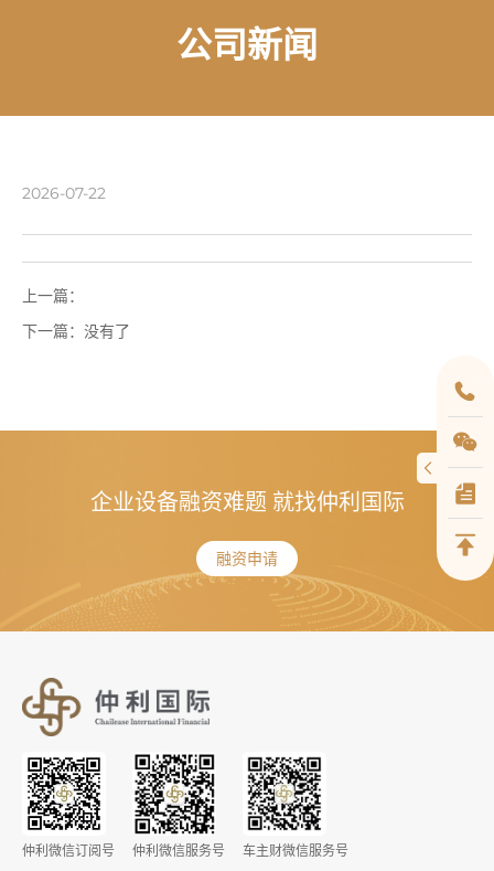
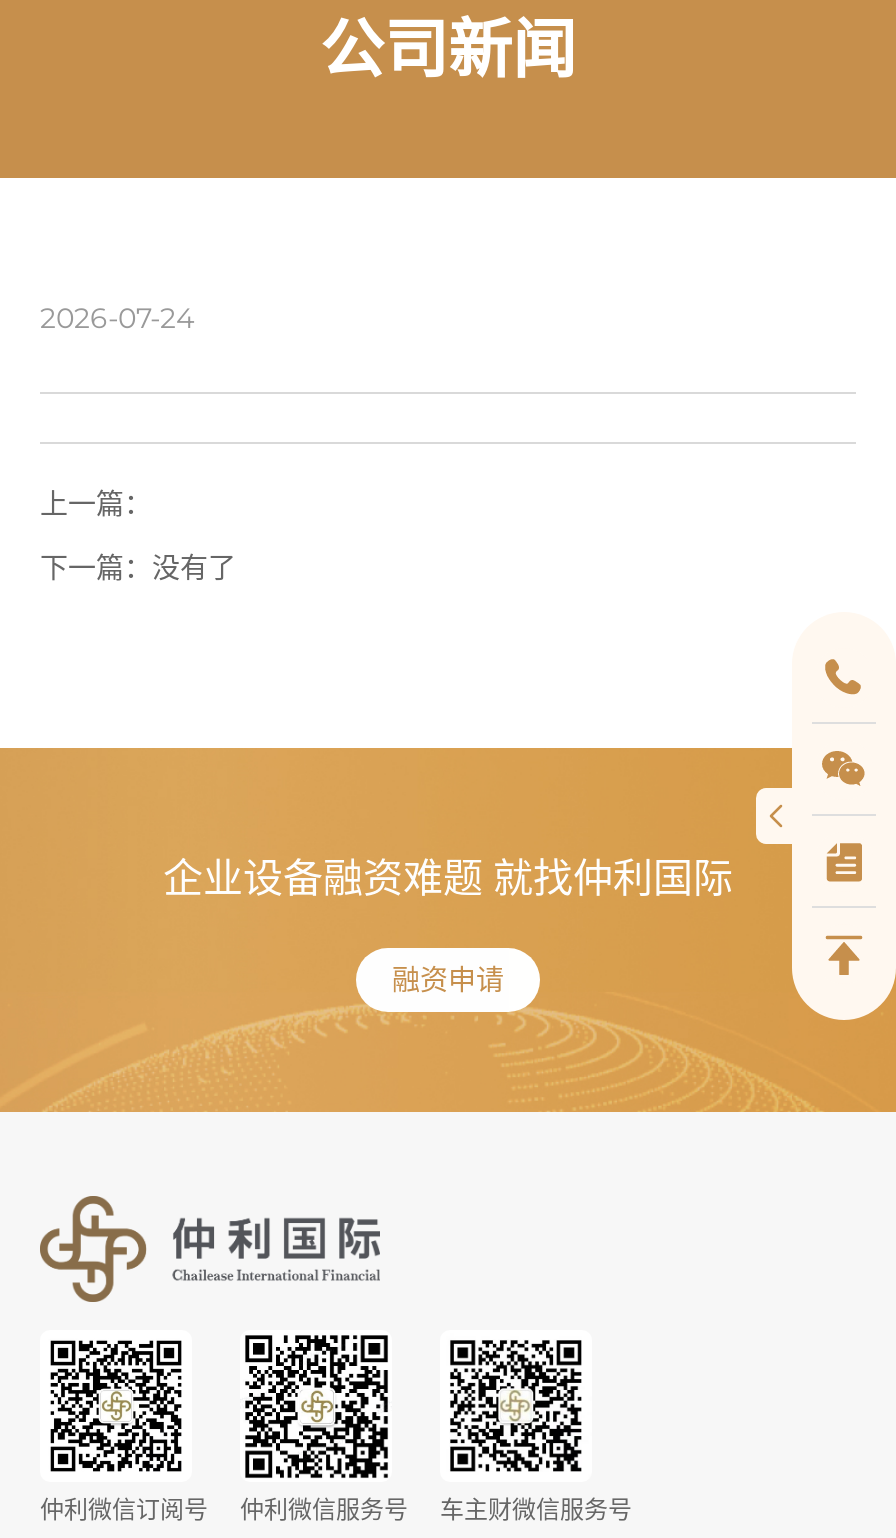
- 2026-07-22
+ 2026-07-24
